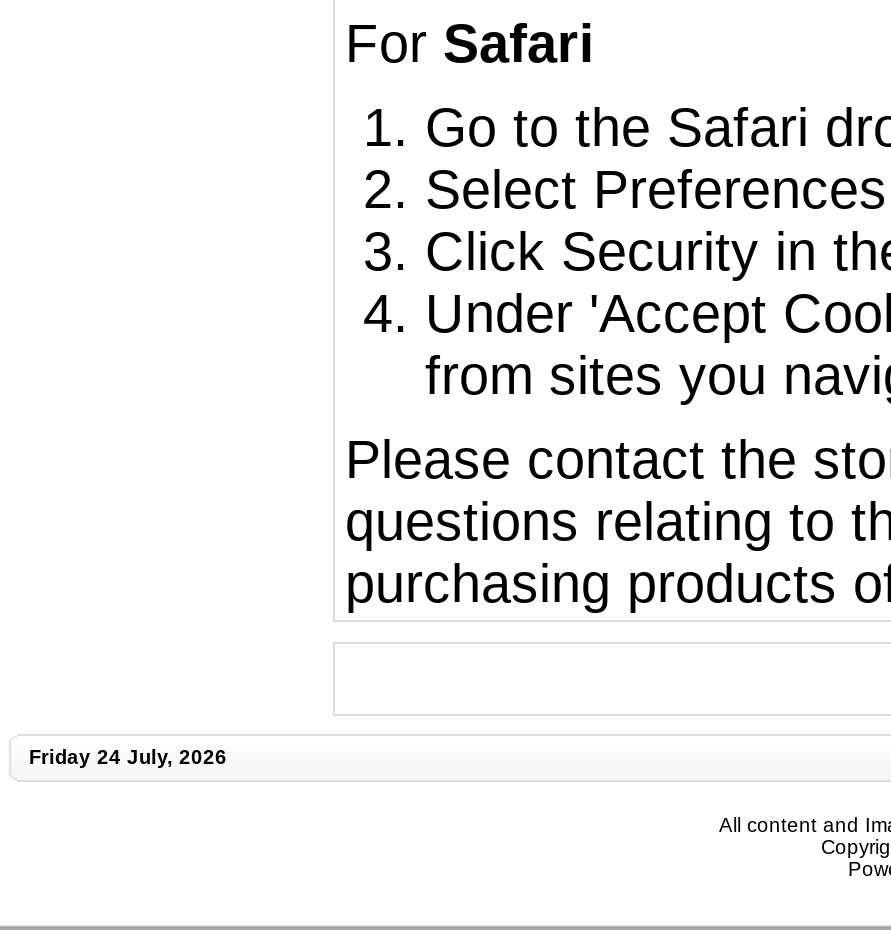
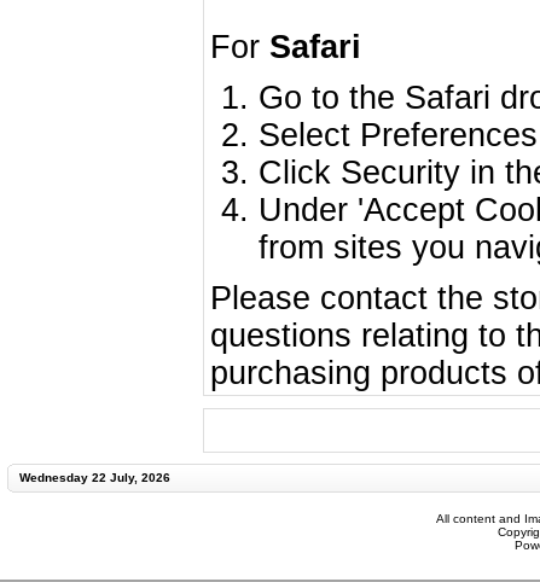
- Friday 24 July, 2026
+ Wednesday 22 July, 2026
